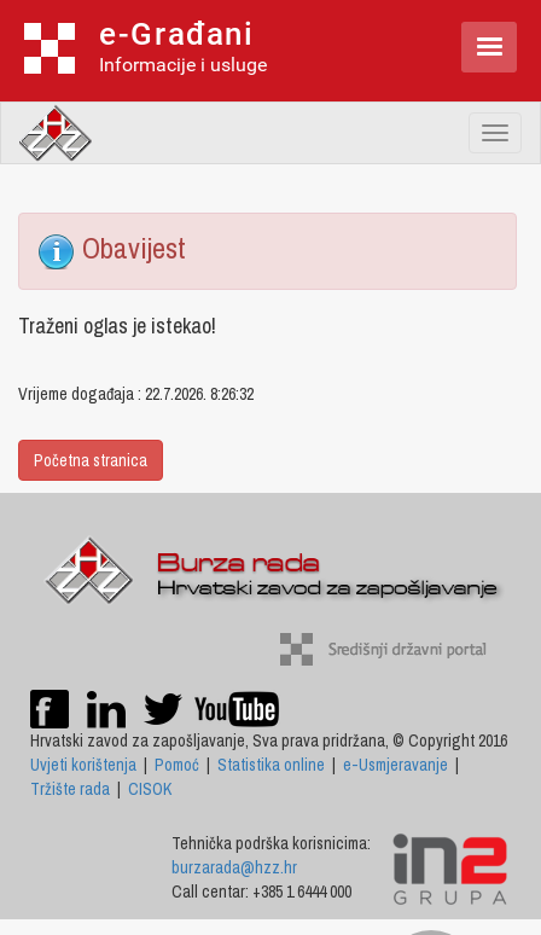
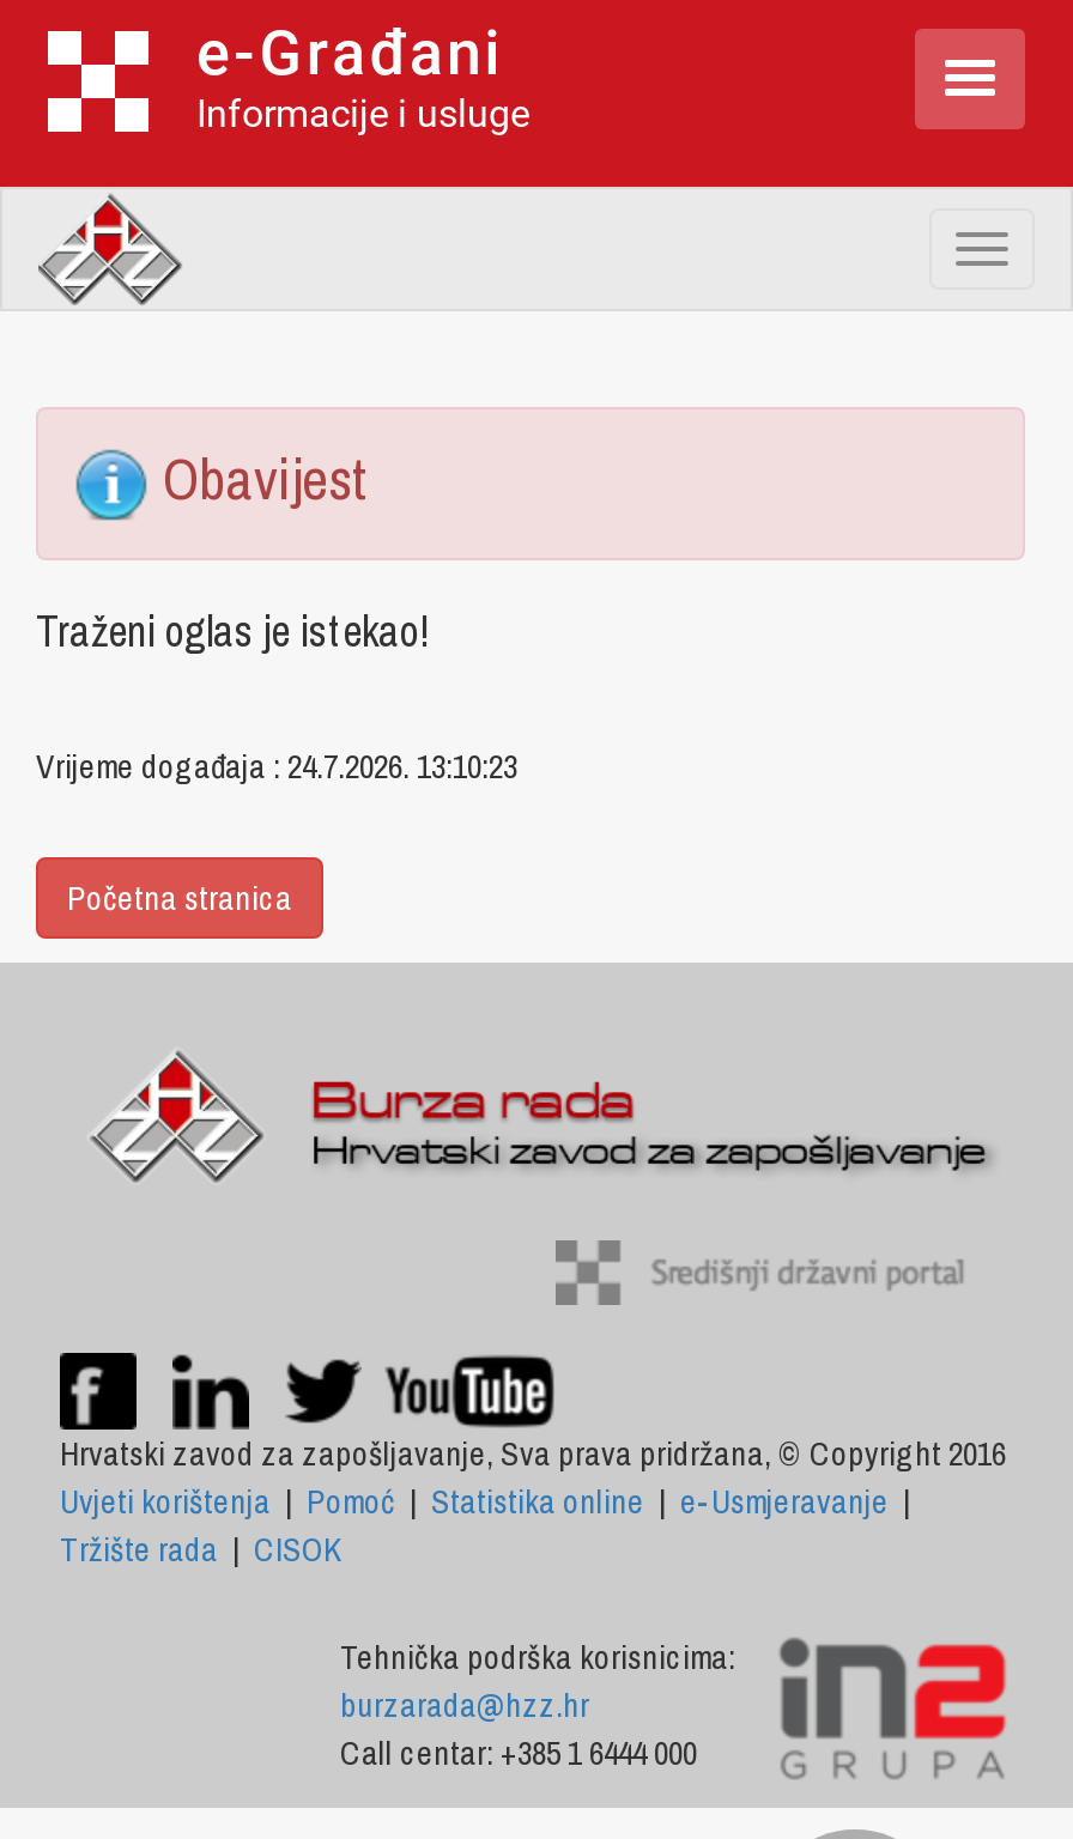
- Vrijeme događaja : 22.7.2026. 8:26:32
+ Vrijeme događaja : 24.7.2026. 13:10:23
